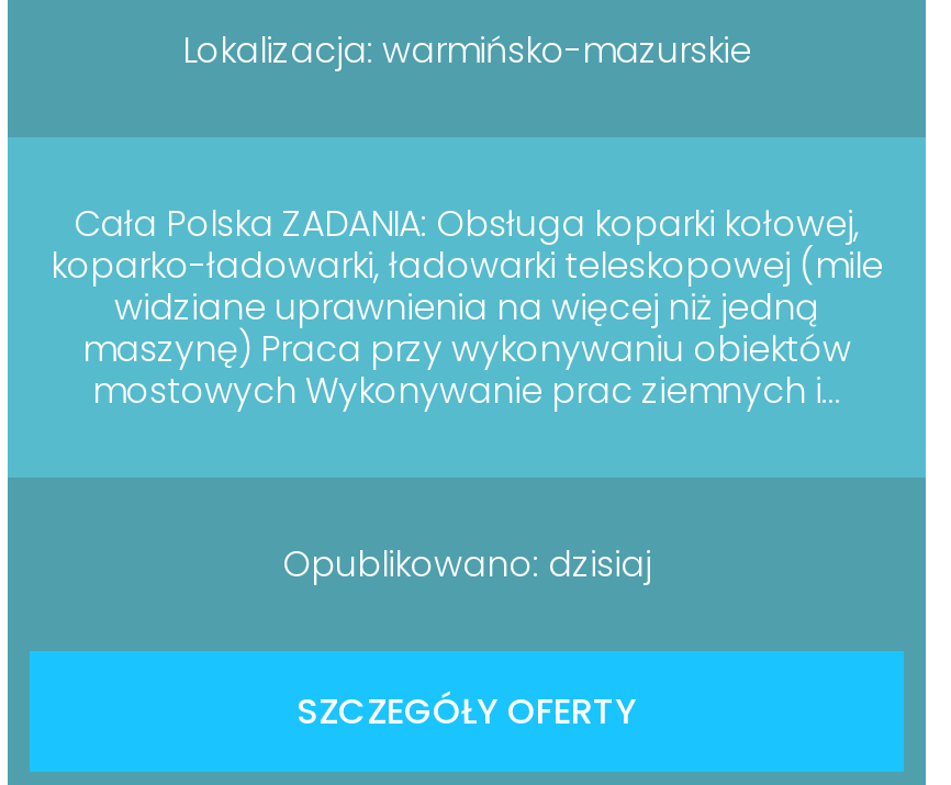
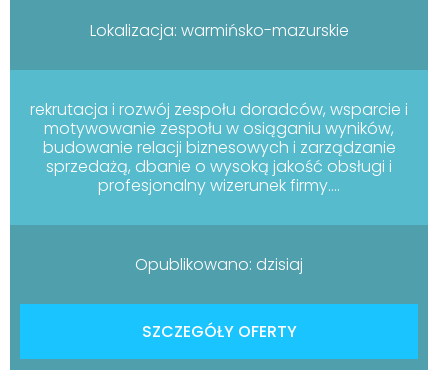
- Cała Polska ZADANIA: Obsługa koparki kołowej,
- koparko-ładowarki, ładowarki teleskopowej (mile
- widziane uprawnienia na więcej niż jedną
- maszynę) Praca przy wykonywaniu obiektów
- mostowych Wykonywanie prac ziemnych i...
+ rekrutacja i rozwój zespołu doradców, wsparcie i
+ motywowanie zespołu w osiąganiu wyników,
+ budowanie relacji biznesowych i zarządzanie
+ sprzedażą, dbanie o wysoką jakość obsługi i
+ profesjonalny wizerunek firmy....
